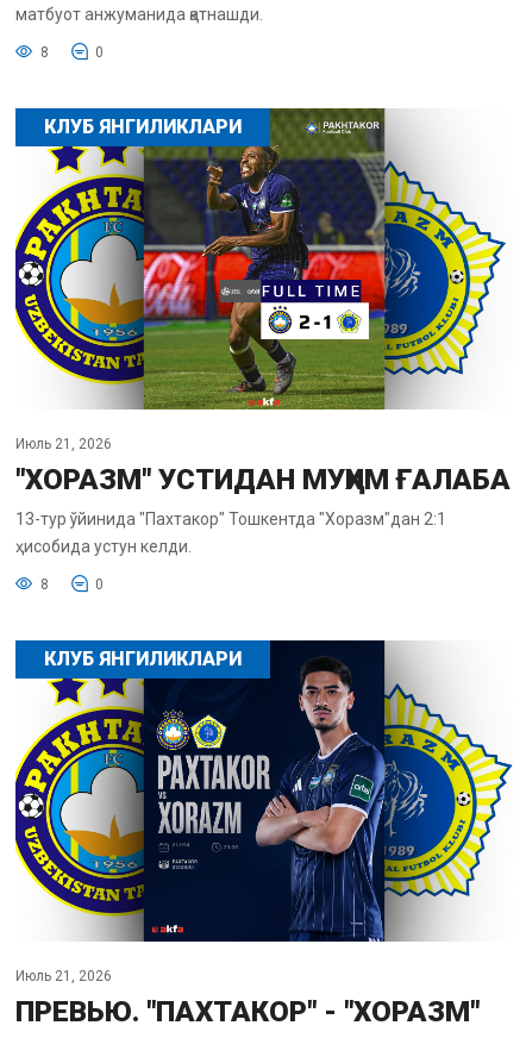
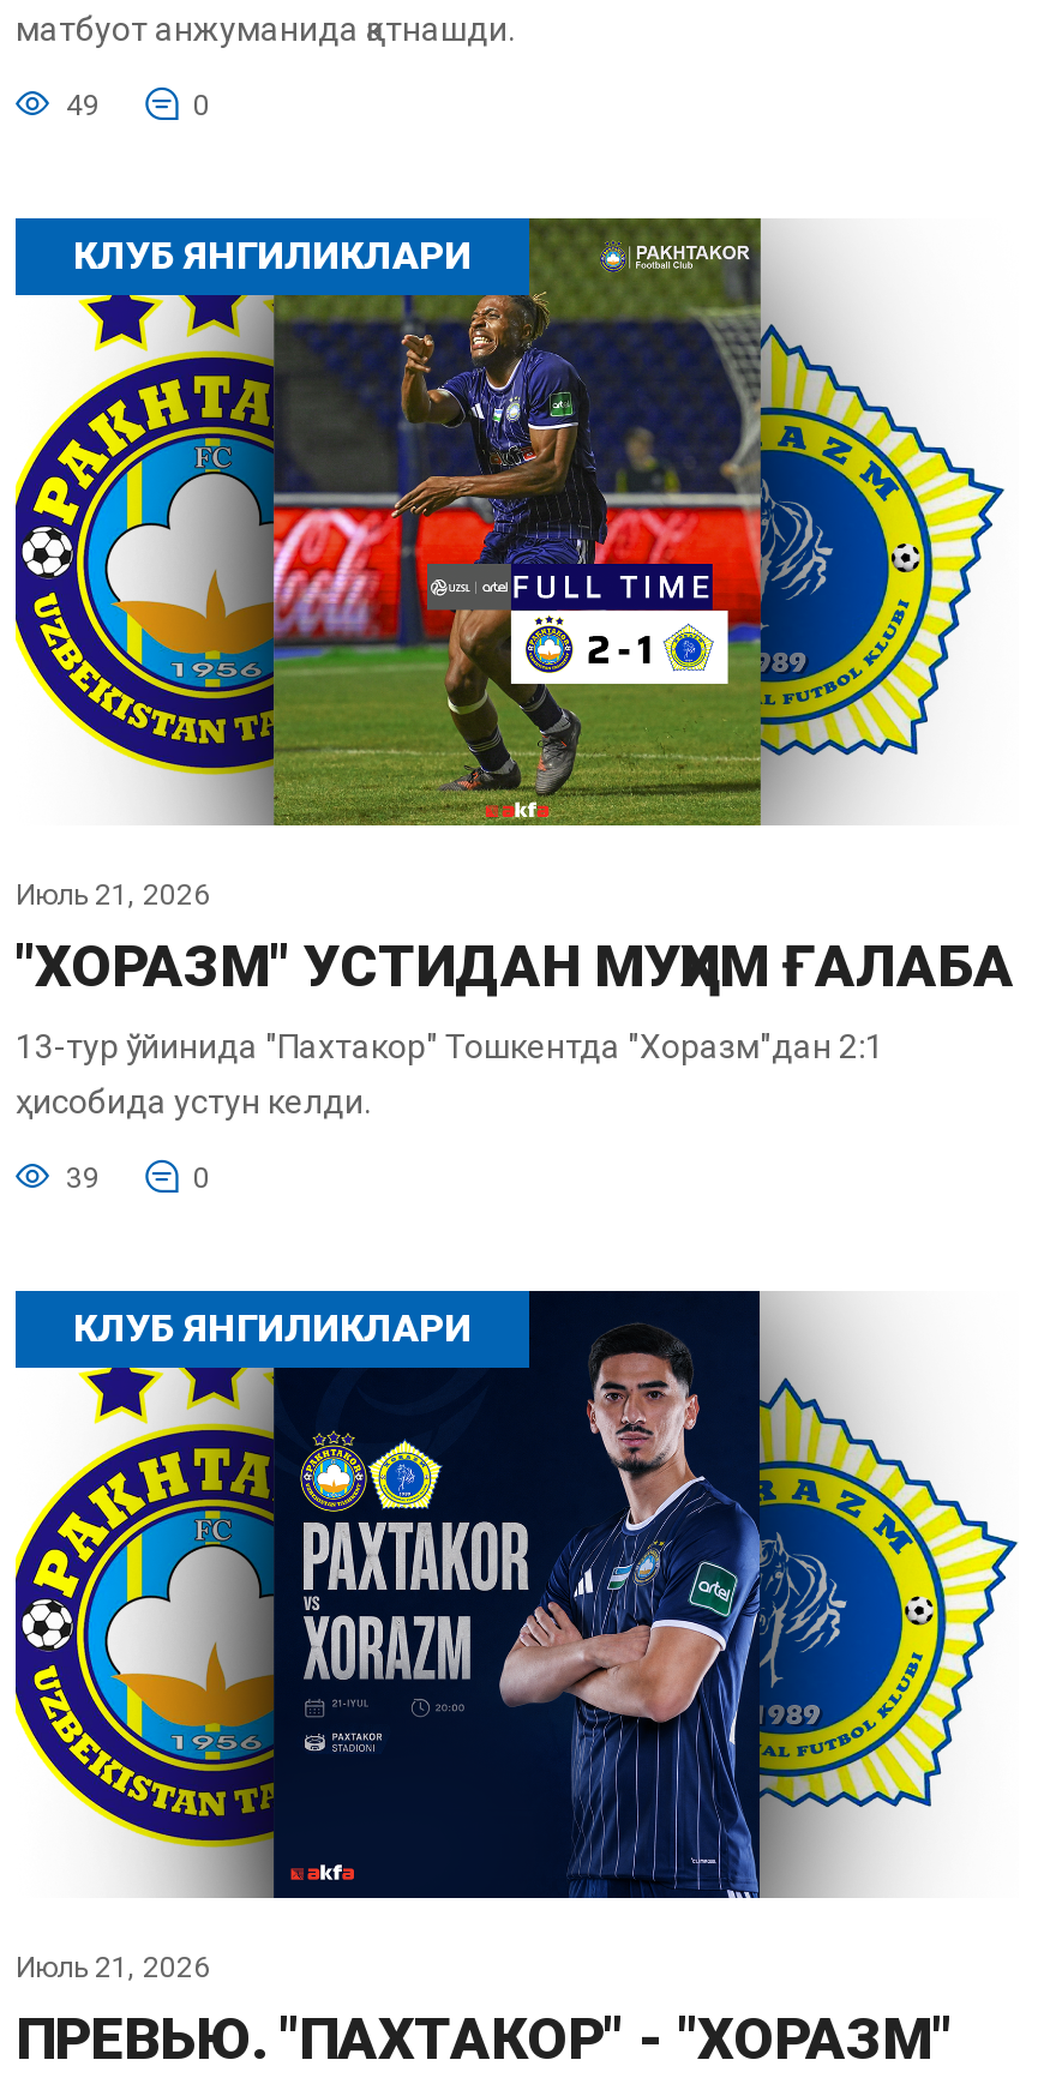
- 8
+ 49

- 8
+ 39
